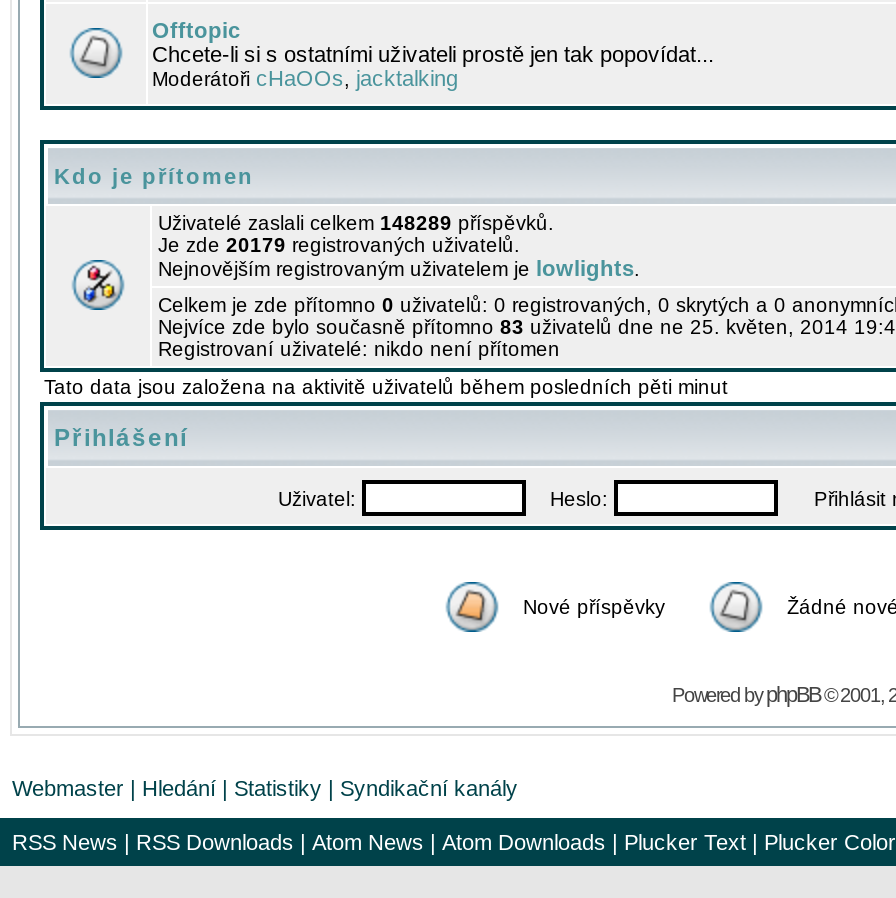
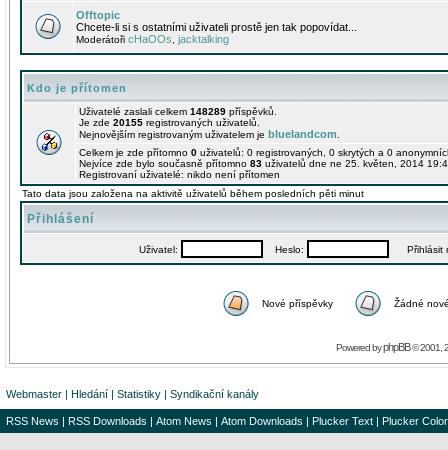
- Je zde 20179 registrovaných uživatelů.
+ Je zde 20155 registrovaných uživatelů.

- Nejnovějším registrovaným uživatelem je lowlights.
+ Nejnovějším registrovaným uživatelem je bluelandcom.
